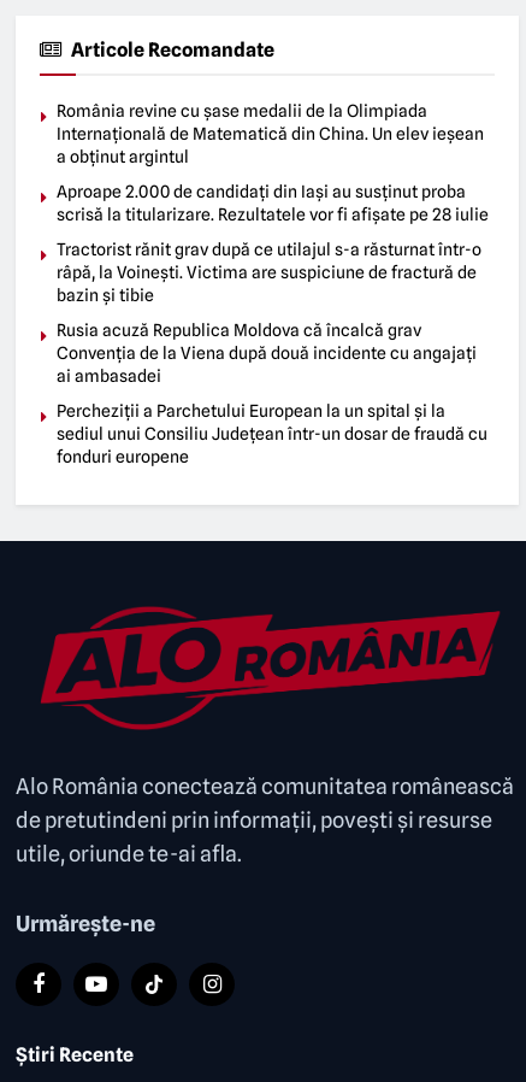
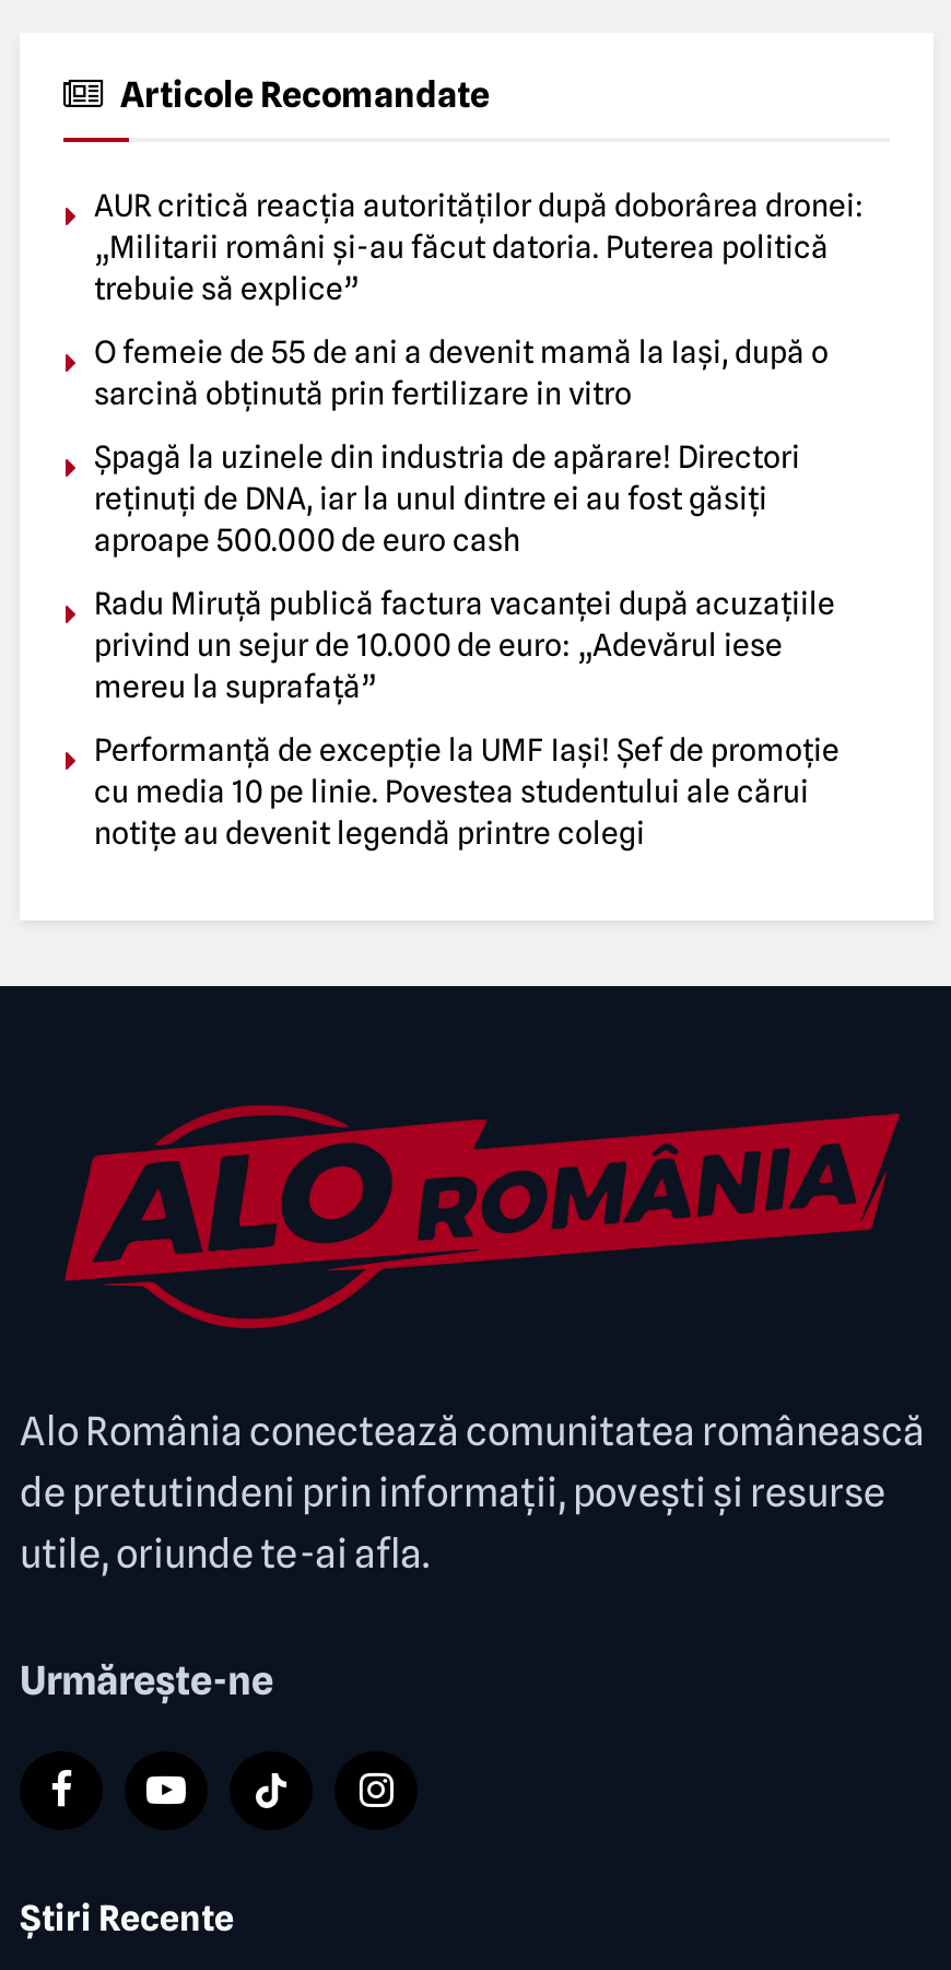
- România revine cu șase medalii de la Olimpiada
- Internațională de Matematică din China. Un elev ieșean
- a obținut argintul
+ AUR critică reacția autorităților după doborârea dronei:
+ „Militarii români și-au făcut datoria. Puterea politică
+ trebuie să explice”

- Aproape 2.000 de candidați din Iași au susținut proba
- scrisă la titularizare. Rezultatele vor fi afișate pe 28 iulie
+ O femeie de 55 de ani a devenit mamă la Iași, după o
+ sarcină obținută prin fertilizare in vitro

- Tractorist rănit grav după ce utilajul s-a răsturnat într-o
- râpă, la Voinești. Victima are suspiciune de fractură de
- bazin și tibie
+ Șpagă la uzinele din industria de apărare! Directori
+ reținuți de DNA, iar la unul dintre ei au fost găsiți
+ aproape 500.000 de euro cash

- Rusia acuză Republica Moldova că încalcă grav
- Convenția de la Viena după două incidente cu angajați
- ai ambasadei
+ Radu Miruță publică factura vacanței după acuzațiile
+ privind un sejur de 10.000 de euro: „Adevărul iese
+ mereu la suprafață”

- Percheziții a Parchetului European la un spital și la
- sediul unui Consiliu Județean într-un dosar de fraudă cu
- fonduri europene
+ Performanță de excepție la UMF Iași! Șef de promoție
+ cu media 10 pe linie. Povestea studentului ale cărui
+ notițe au devenit legendă printre colegi
